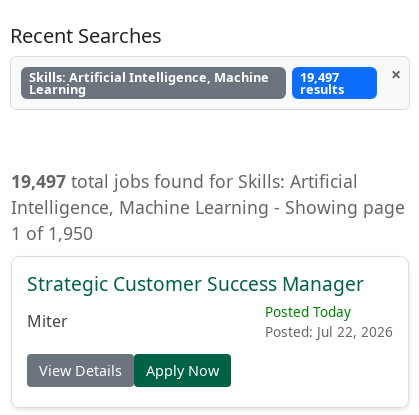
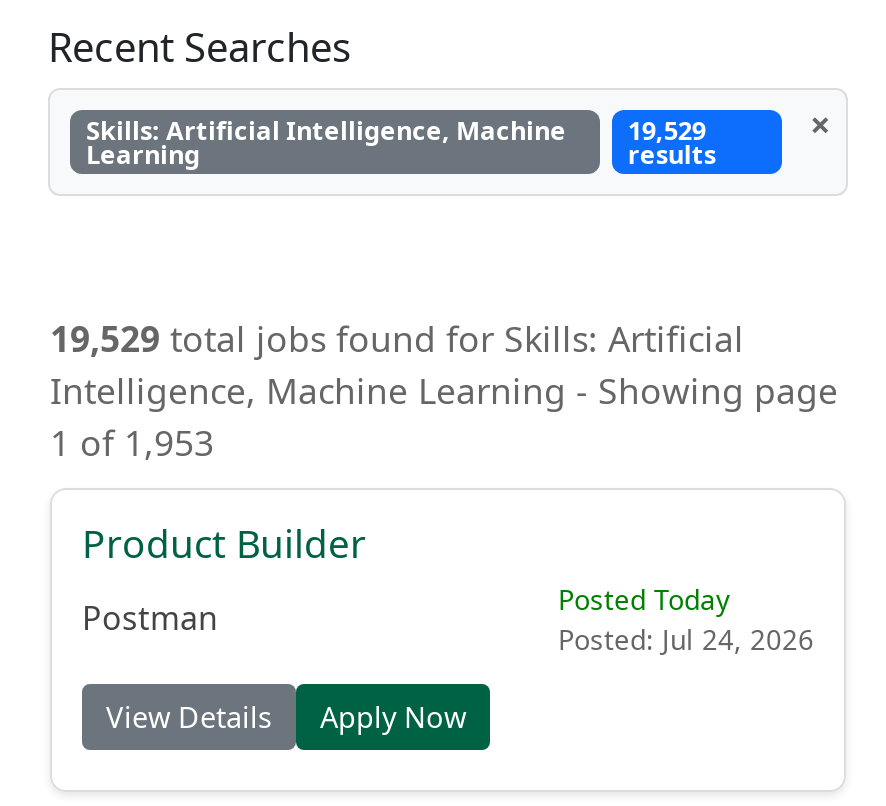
- Skills: Artificial Intelligence, Machine 19,497
+ Skills: Artificial Intelligence, Machine 19,529

- 19,497 total jobs found for Skills: Artificial
+ 19,529 total jobs found for Skills: Artificial

- 1 of 1,950
+ 1 of 1,953

- Strategic Customer Success Manager
+ Product Builder

- Miter
+ Postman

- Posted: Jul 22, 2026
+ Posted: Jul 24, 2026
